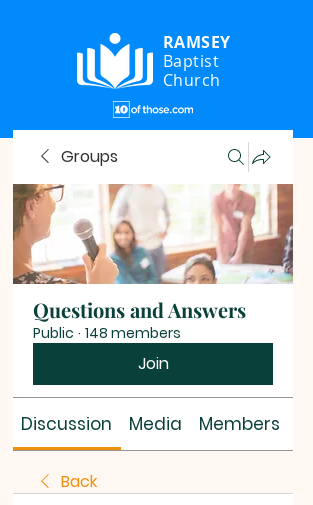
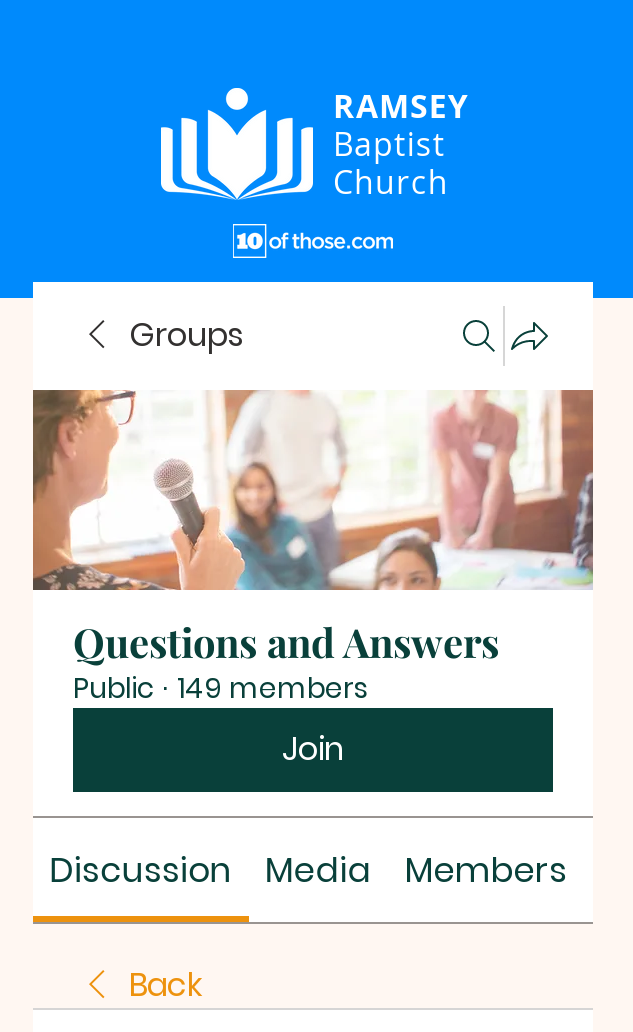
- Public · 148 members
+ Public · 149 members
